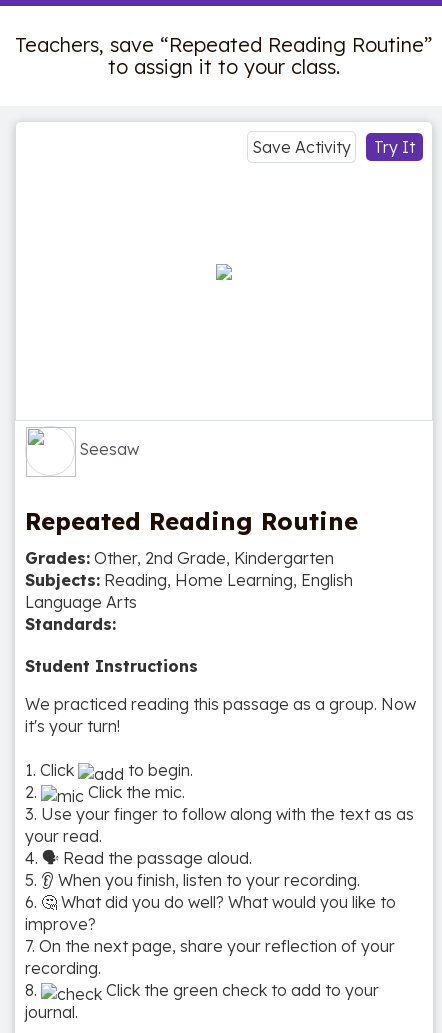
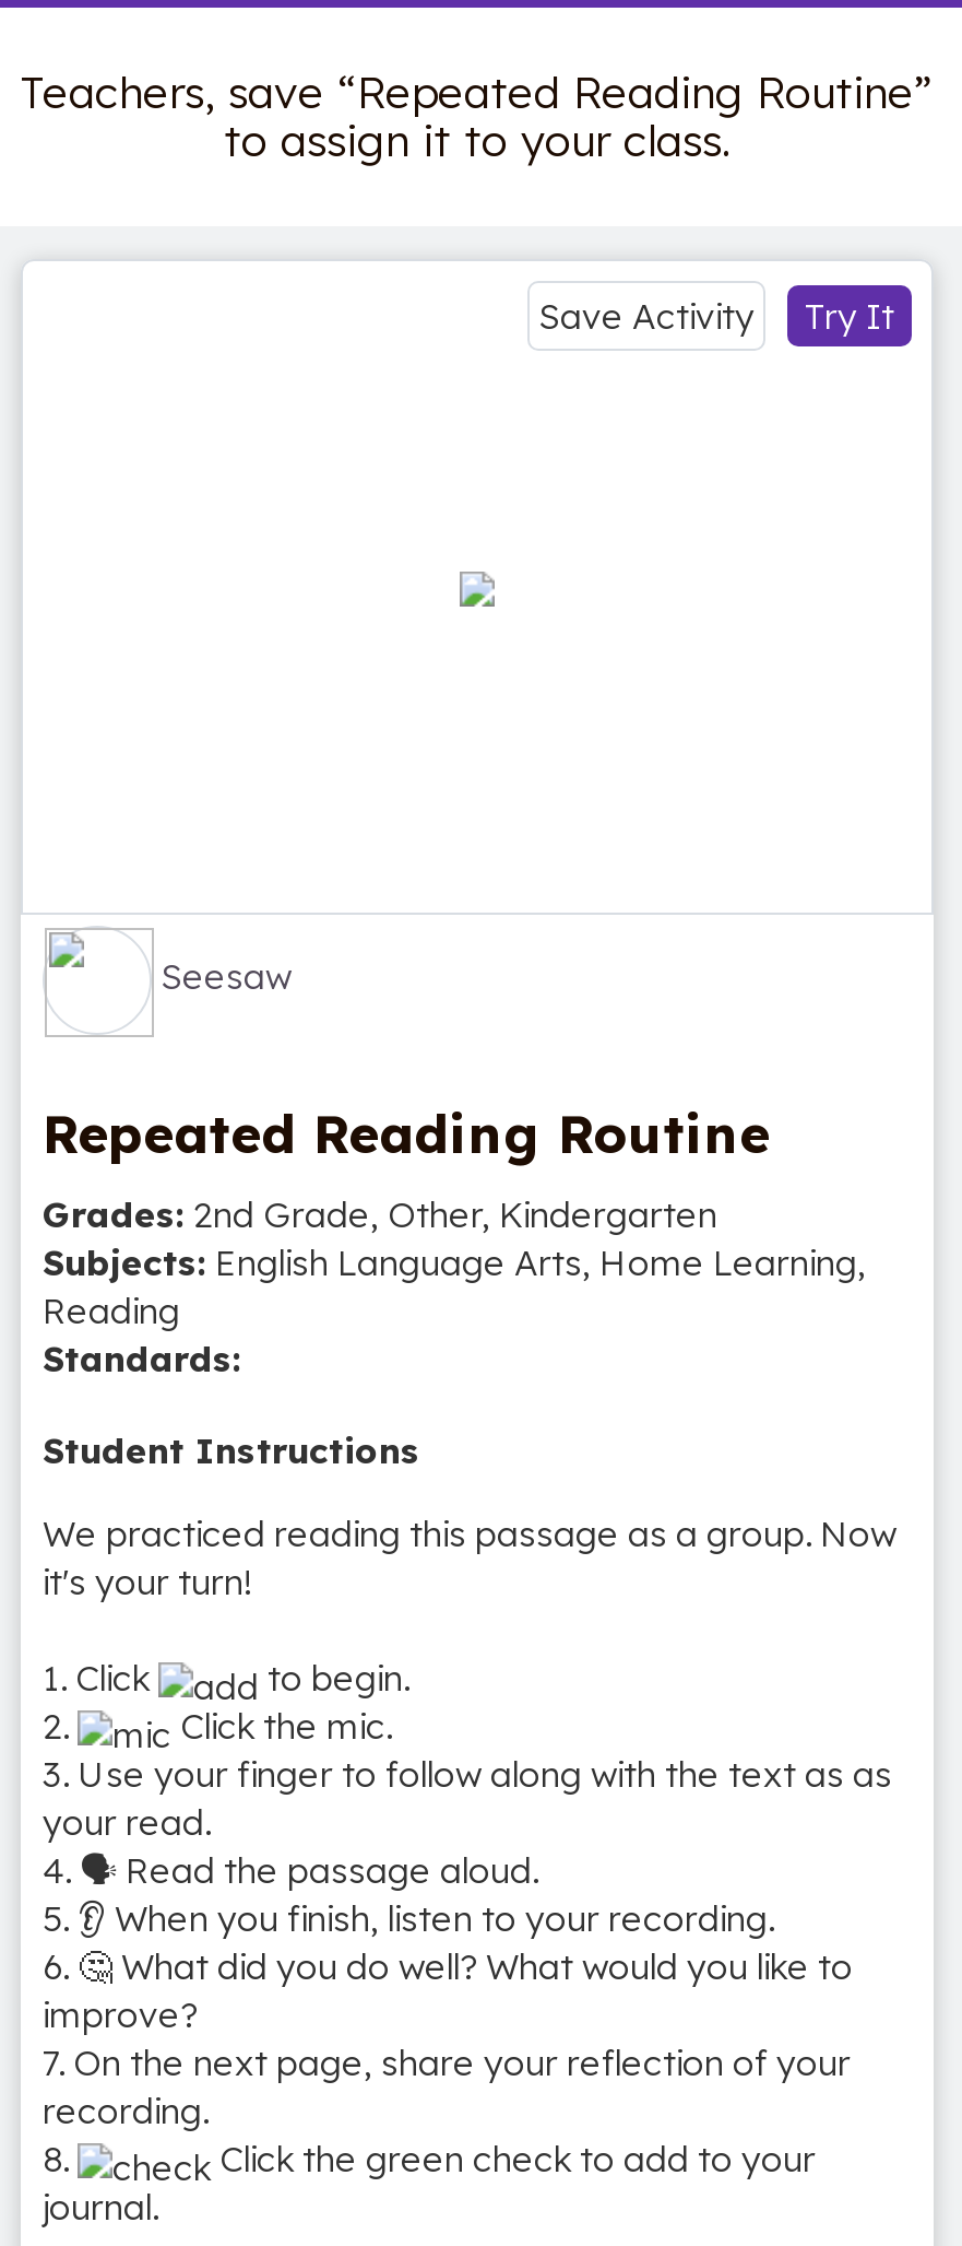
- Grades: Other, 2nd Grade, Kindergarten
- Subjects: Reading, Home Learning, English
- Language Arts
+ Grades: 2nd Grade, Other, Kindergarten
+ Subjects: English Language Arts, Home Learning,
+ Reading
